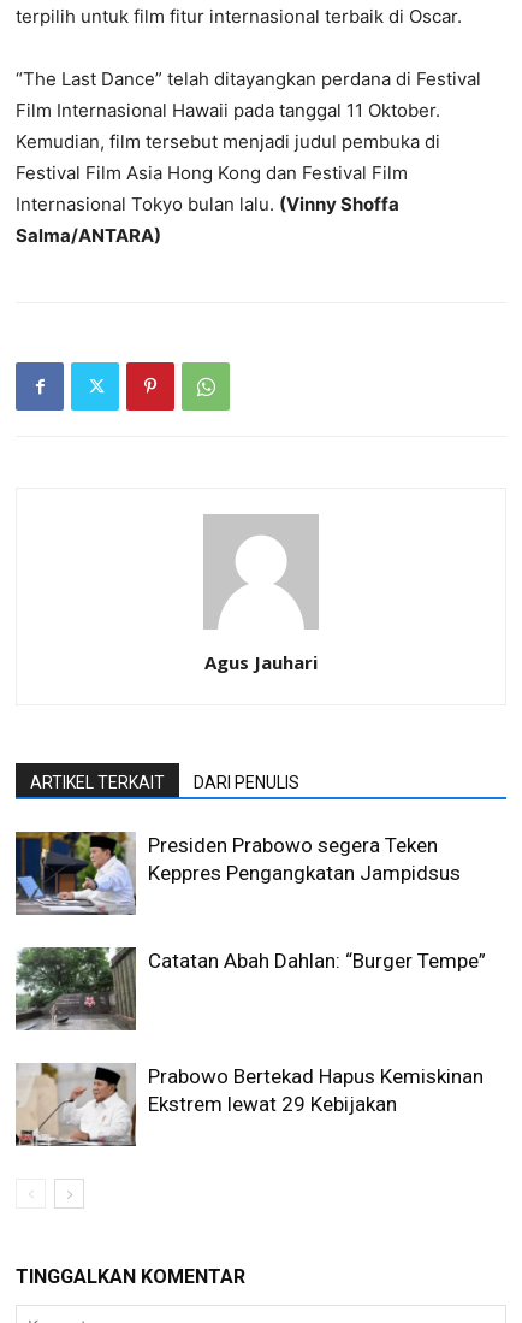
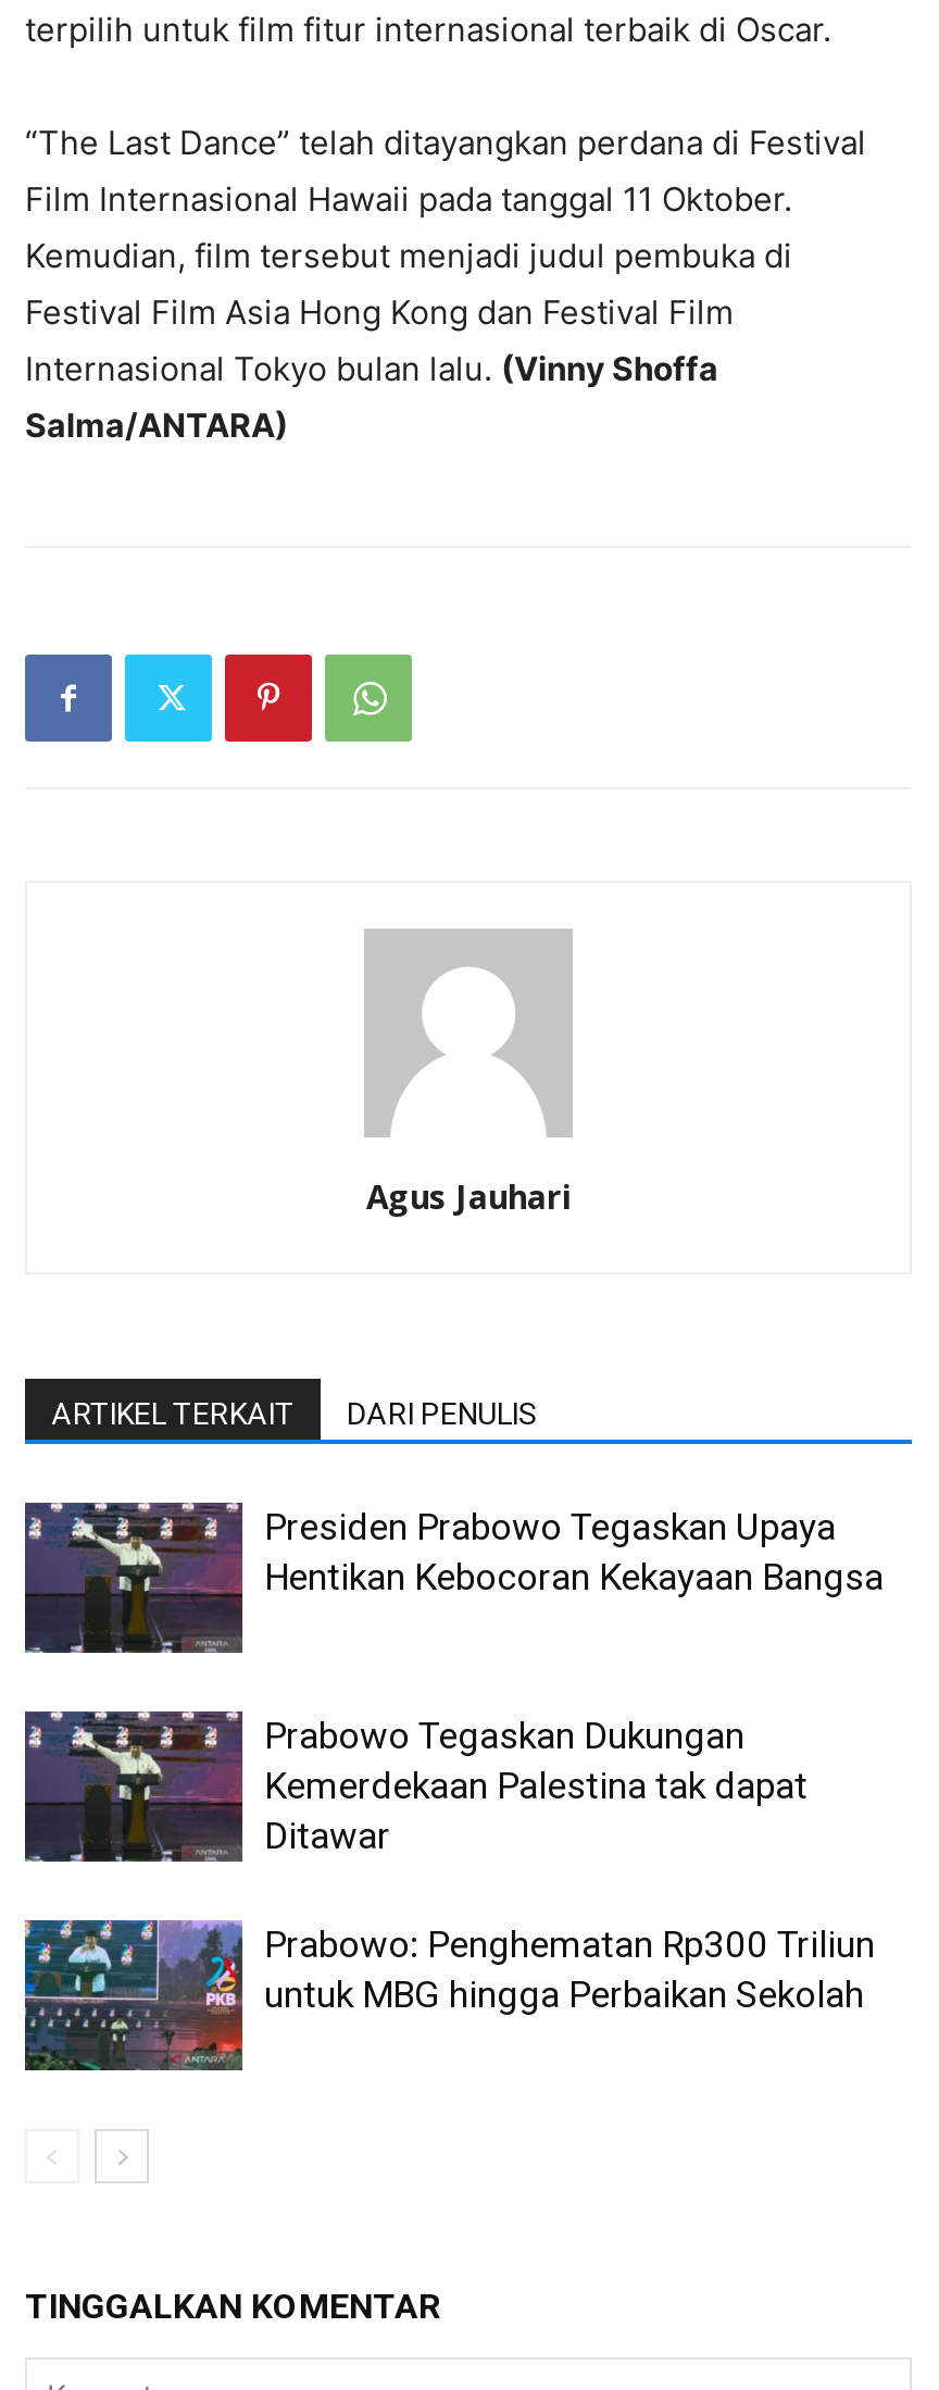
- [image]
- Presiden Prabowo segera Teken
- Keppres Pengangkatan Jampidsus
+ [image]
+ Presiden Prabowo Tegaskan Upaya
+ Hentikan Kebocoran Kekayaan Bangsa

- [image]
- Catatan Abah Dahlan: “Burger Tempe”
+ [image]
+ Prabowo Tegaskan Dukungan
+ Kemerdekaan Palestina tak dapat
+ Ditawar

- [image]
- Prabowo Bertekad Hapus Kemiskinan
- Ekstrem lewat 29 Kebijakan
+ [image]
+ Prabowo: Penghematan Rp300 Triliun
+ untuk MBG hingga Perbaikan Sekolah
